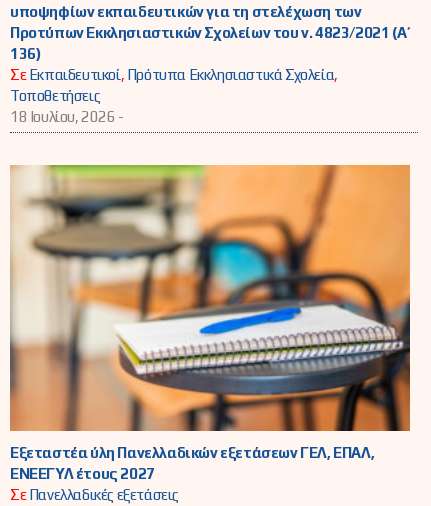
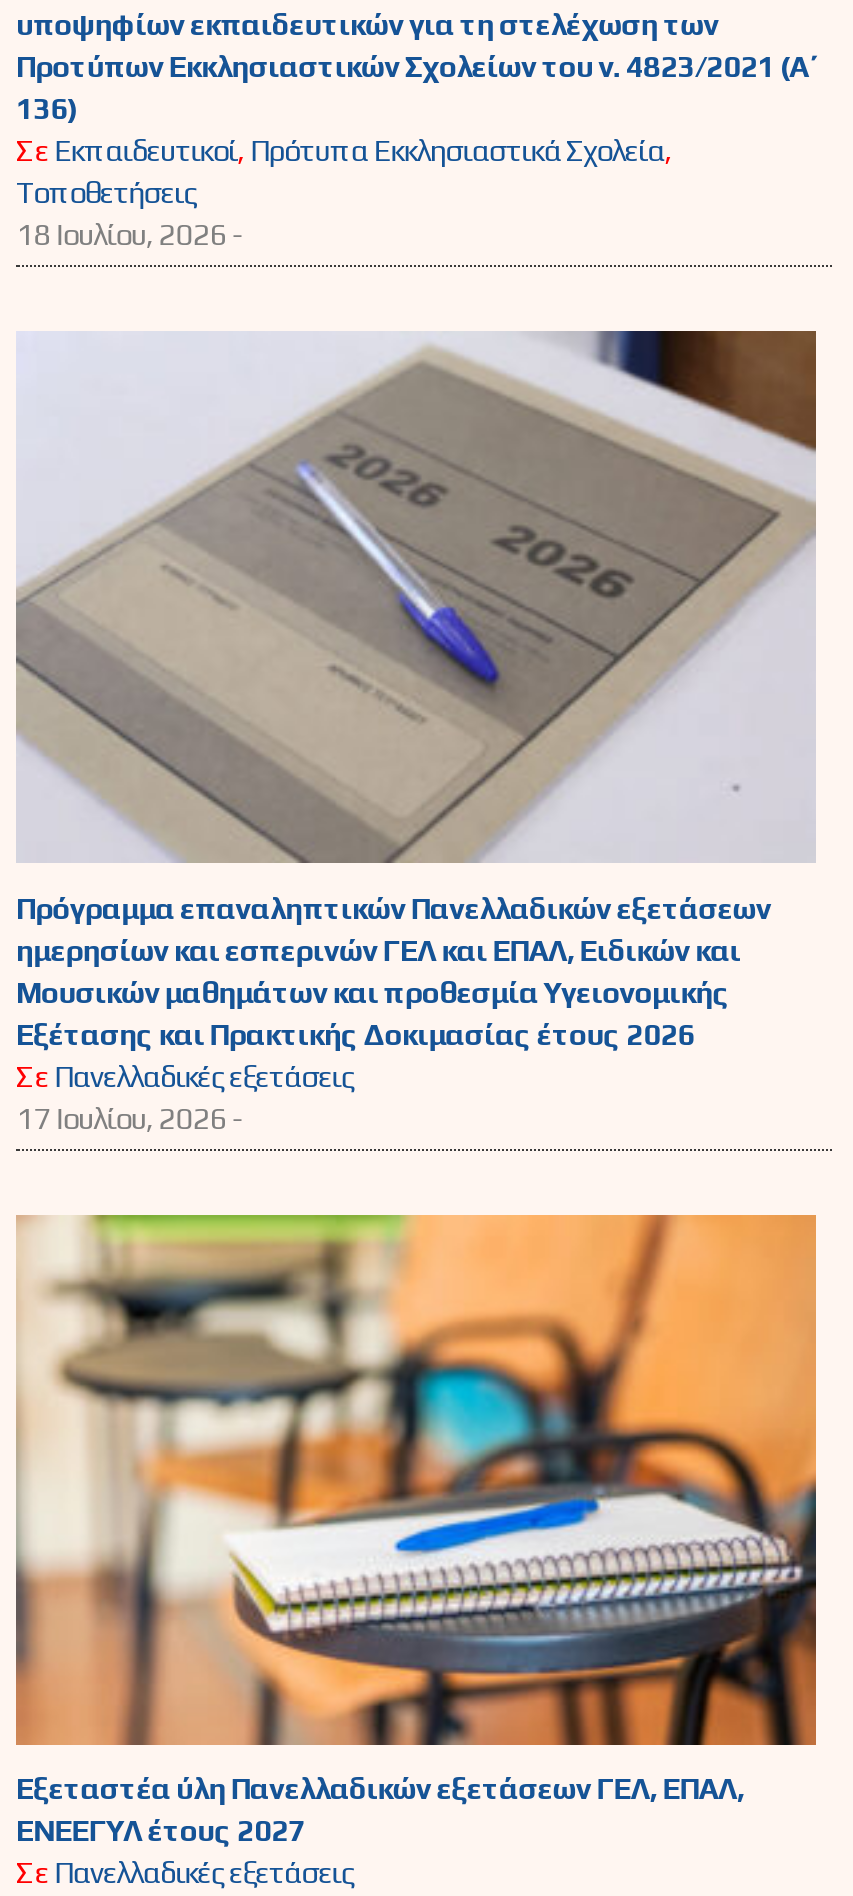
+ [image]
+ Πρόγραμμα επαναληπτικών Πανελλαδικών εξετάσεων
+ ημερησίων και εσπερινών ΓΕΛ και ΕΠΑΛ, Ειδικών και
+ Μουσικών μαθημάτων και προθεσμία Υγειονομικής
+ Εξέτασης και Πρακτικής Δοκιμασίας έτους 2026
+ Σε Πανελλαδικές εξετάσεις
+ 17 Ιουλίου, 2026 -
